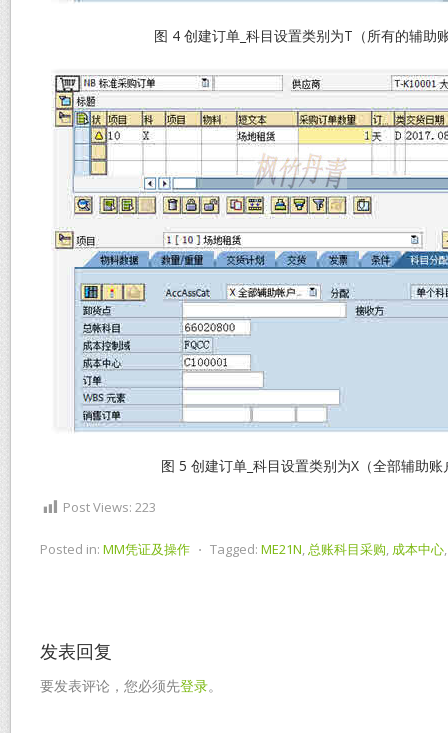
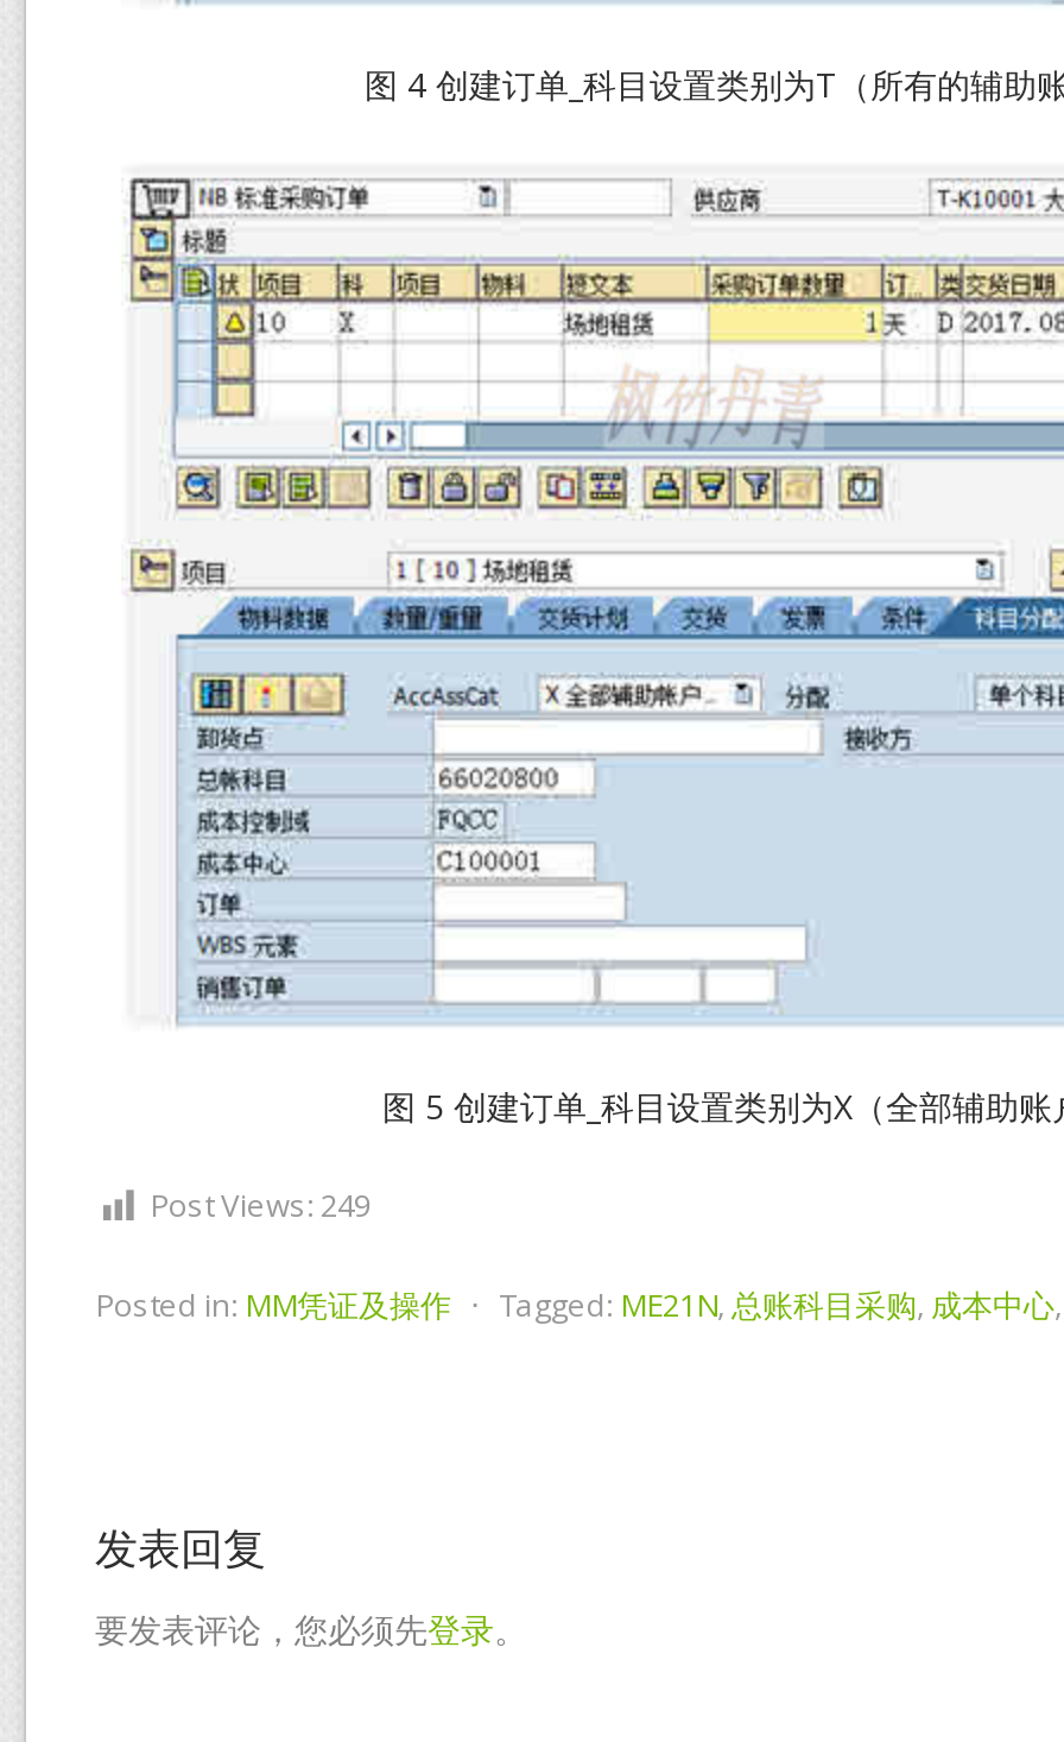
- Post Views: 223
+ Post Views: 249
